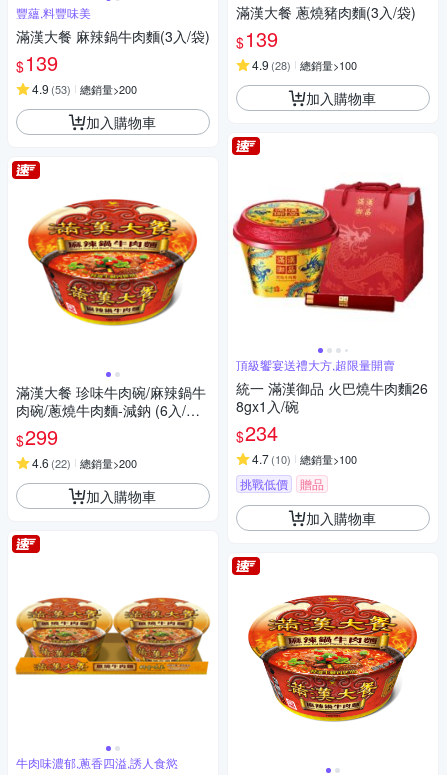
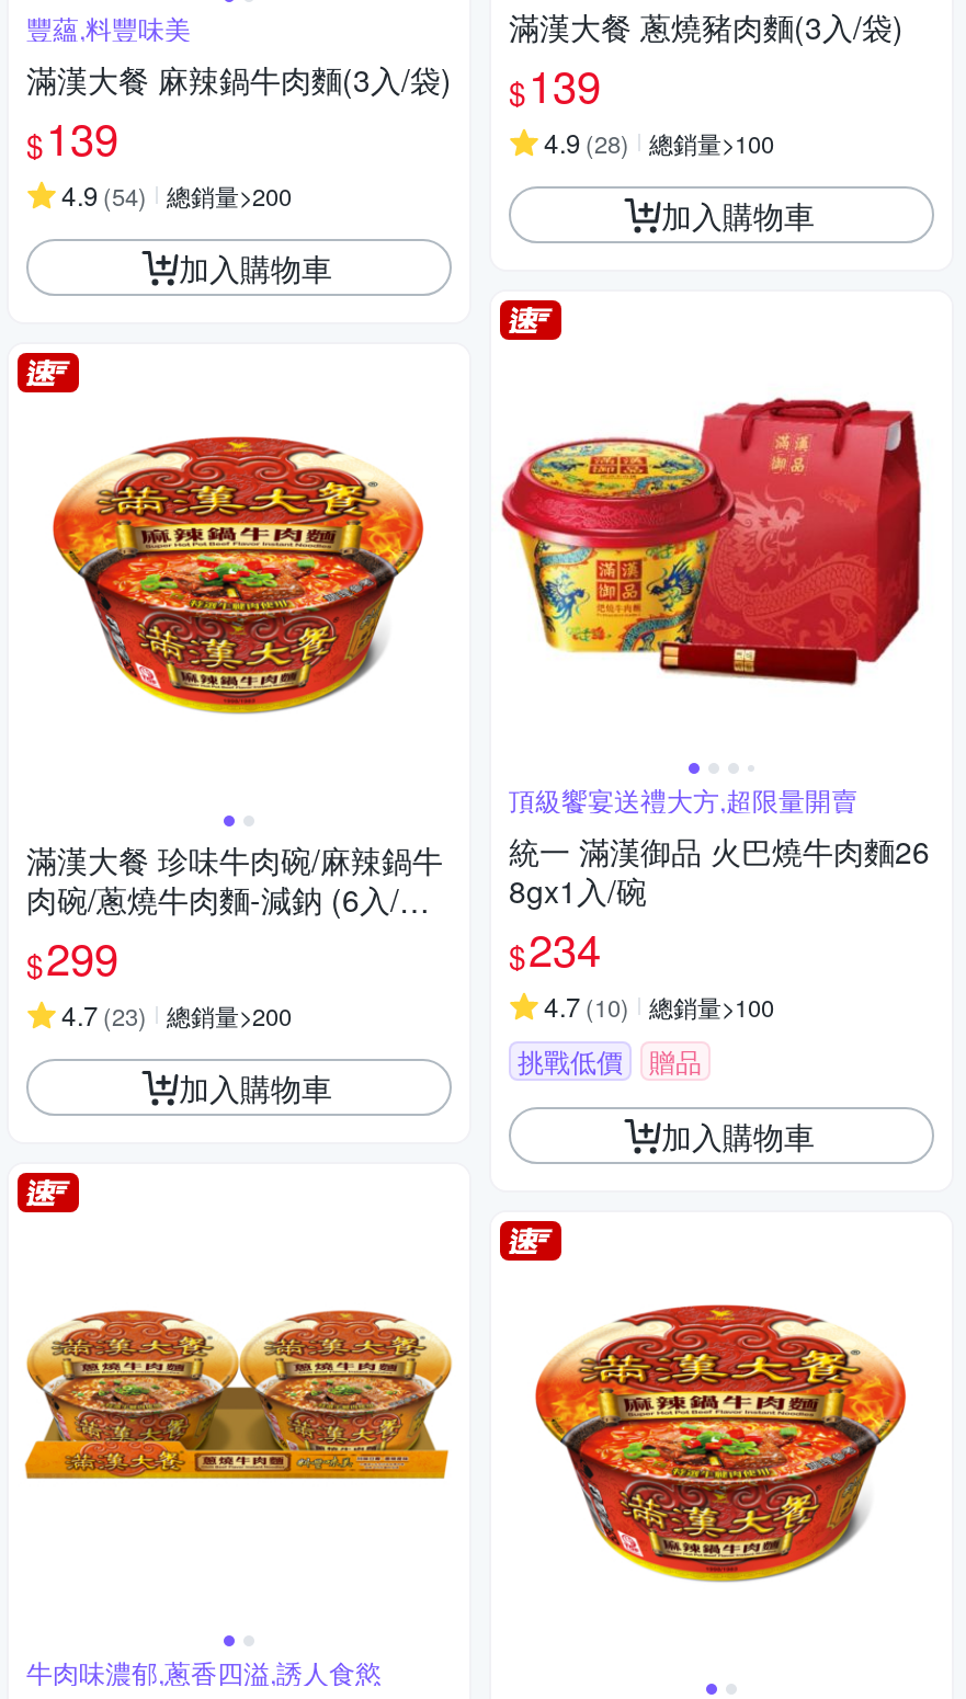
- 4.9 (53) 總銷量>200
+ 4.9 (54) 總銷量>200

- 4.6 (22) 總銷量>200
+ 4.7 (23) 總銷量>200
